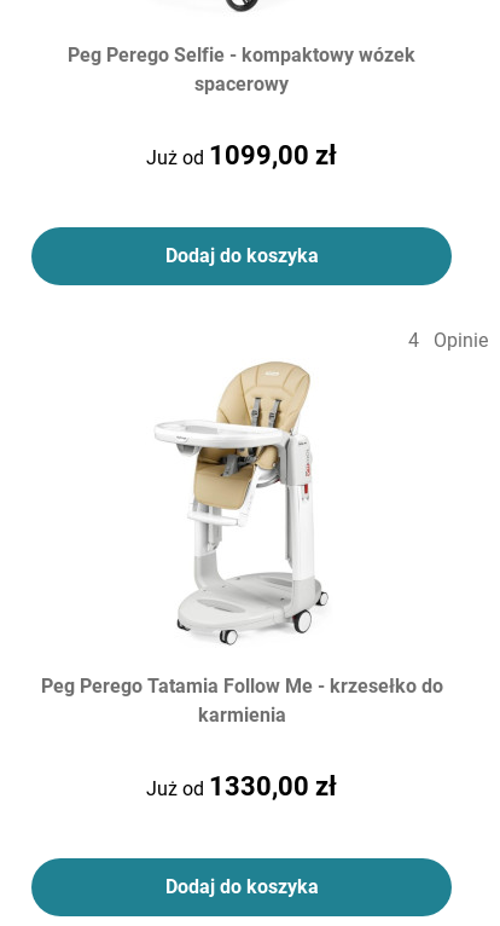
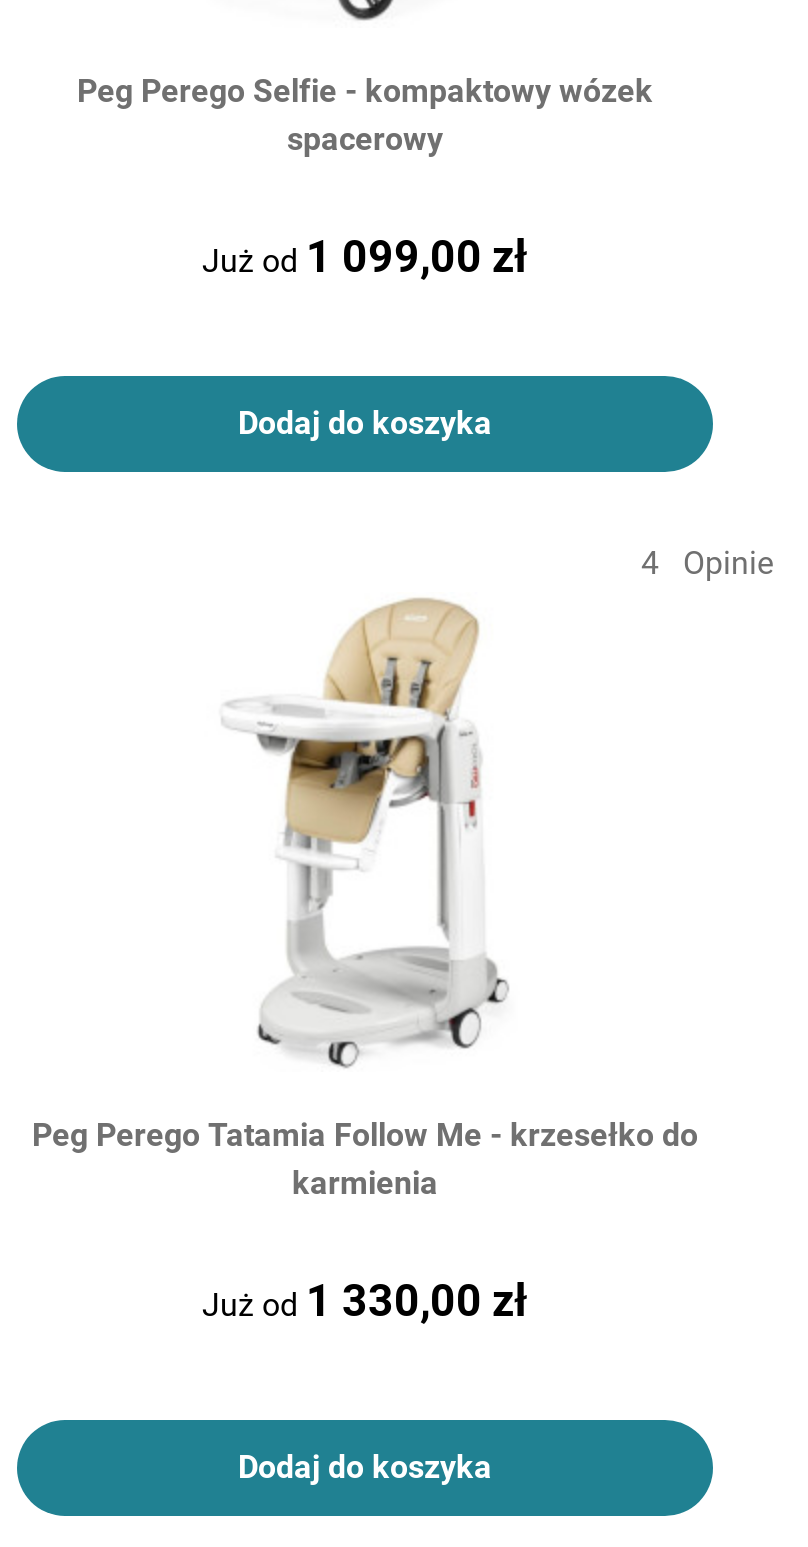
- Już od 1099,00 zł
+ Już od 1 099,00 zł

- Już od 1330,00 zł
+ Już od 1 330,00 zł
